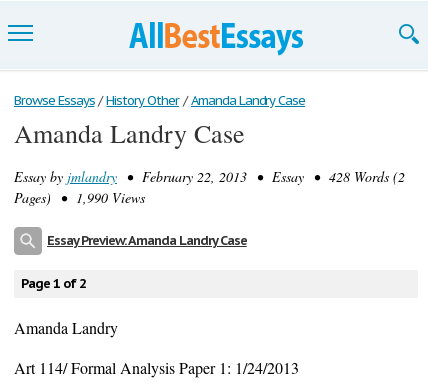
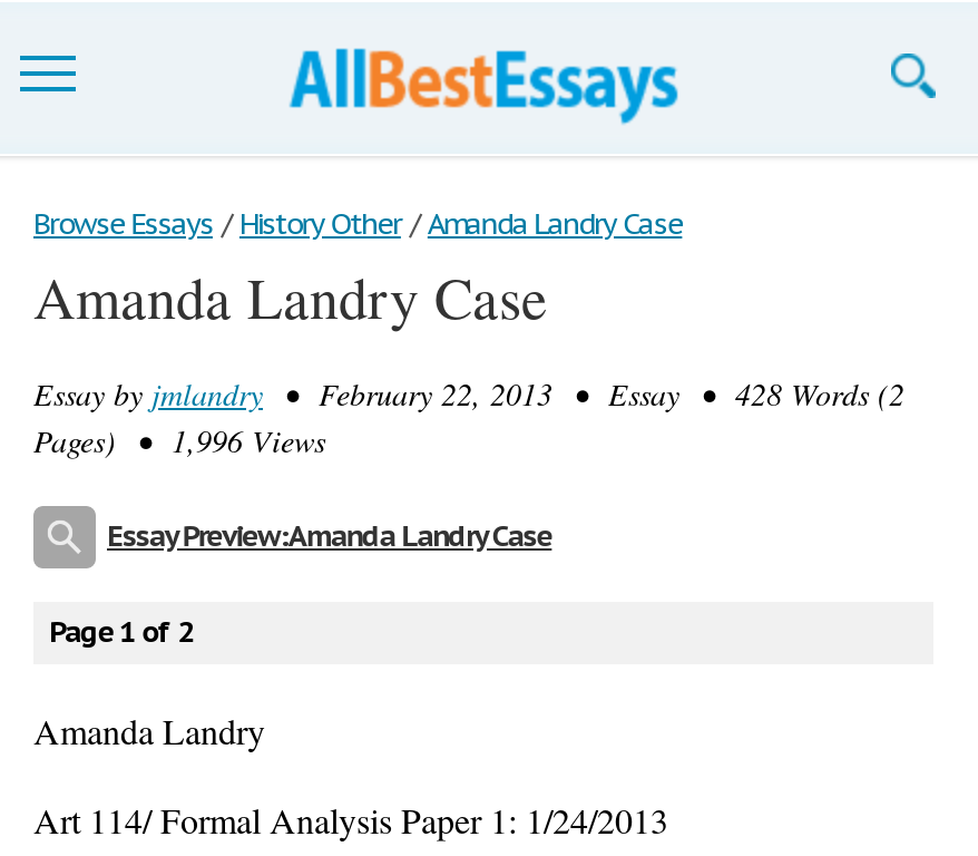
- Pages) • 1,990 Views
+ Pages) • 1,996 Views
